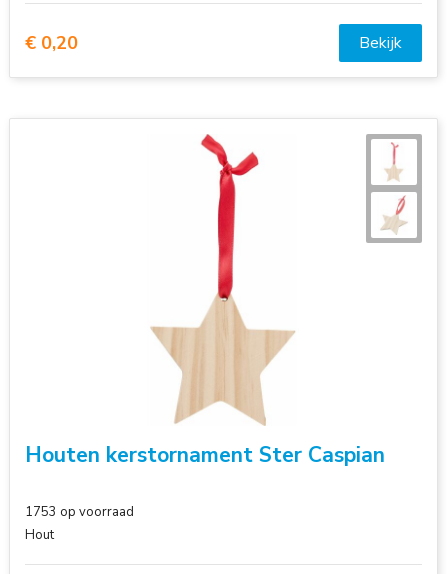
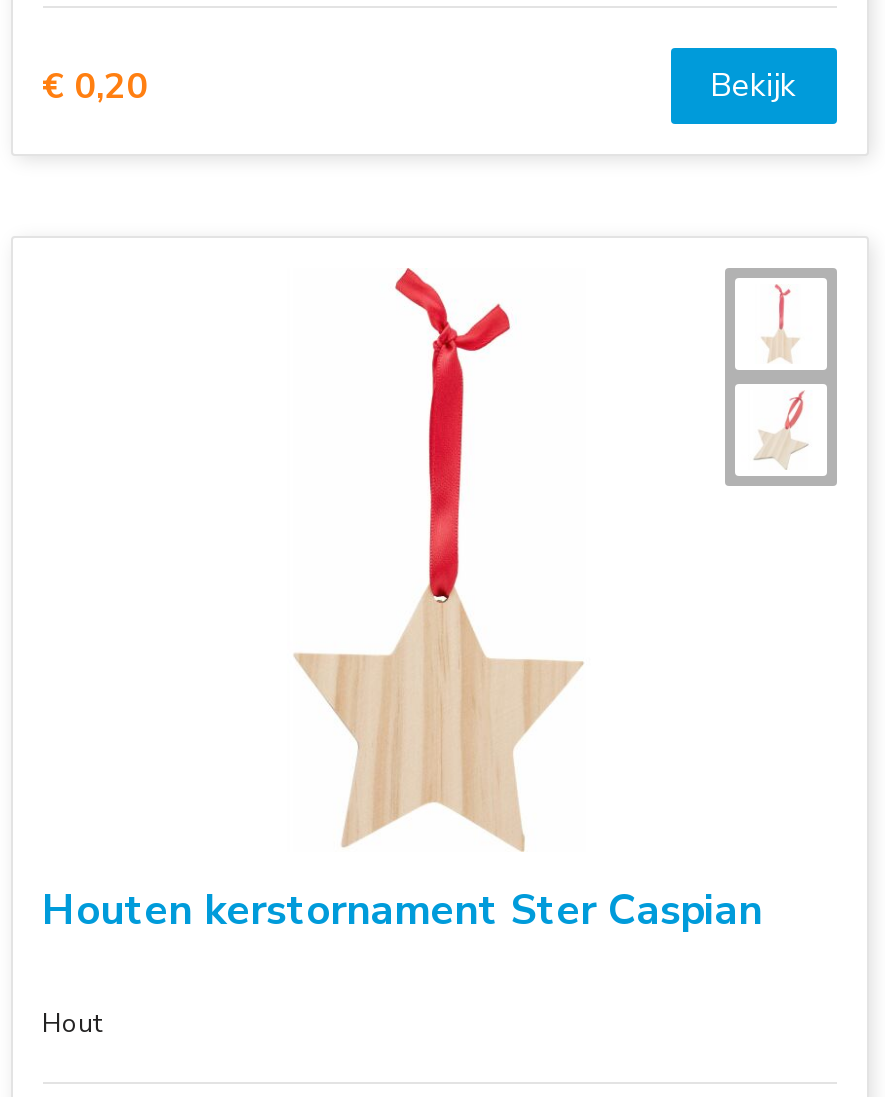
- 1753 op voorraad
